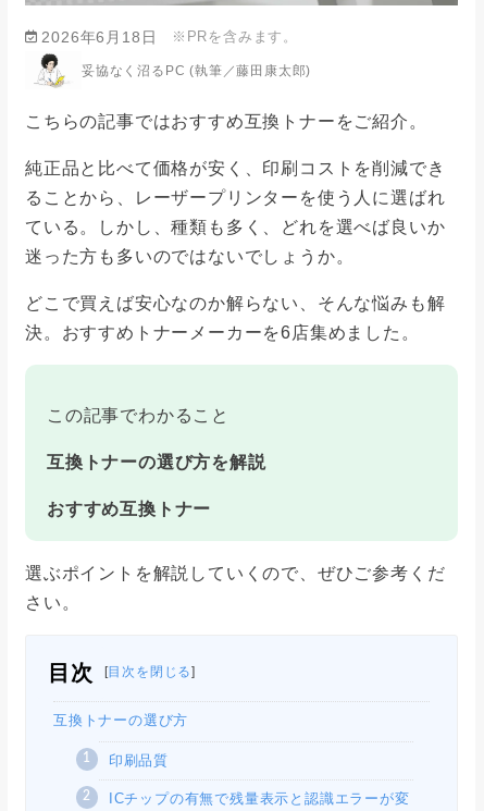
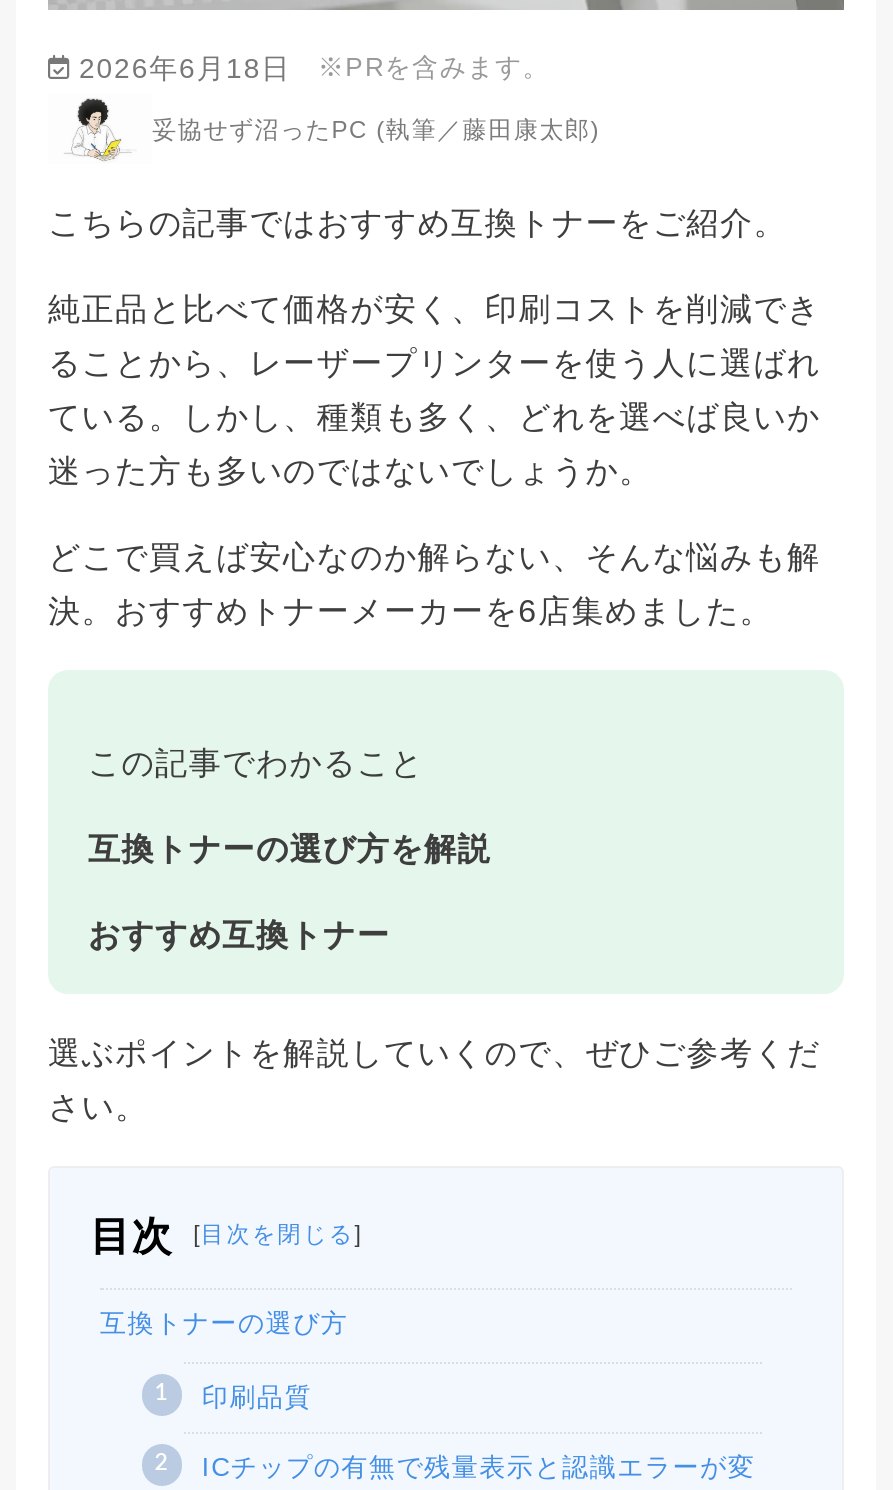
- 妥協なく沼るPC (執筆／藤田康太郎)
+ 妥協せず沼ったPC (執筆／藤田康太郎)
